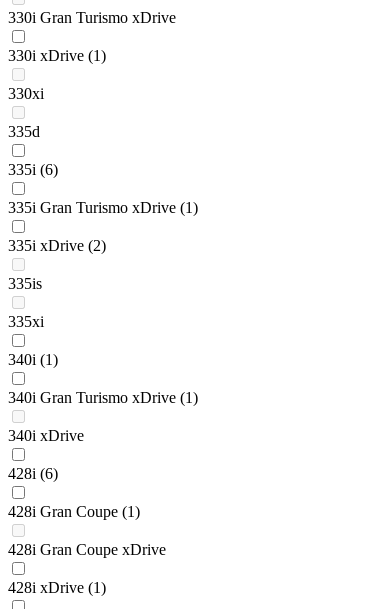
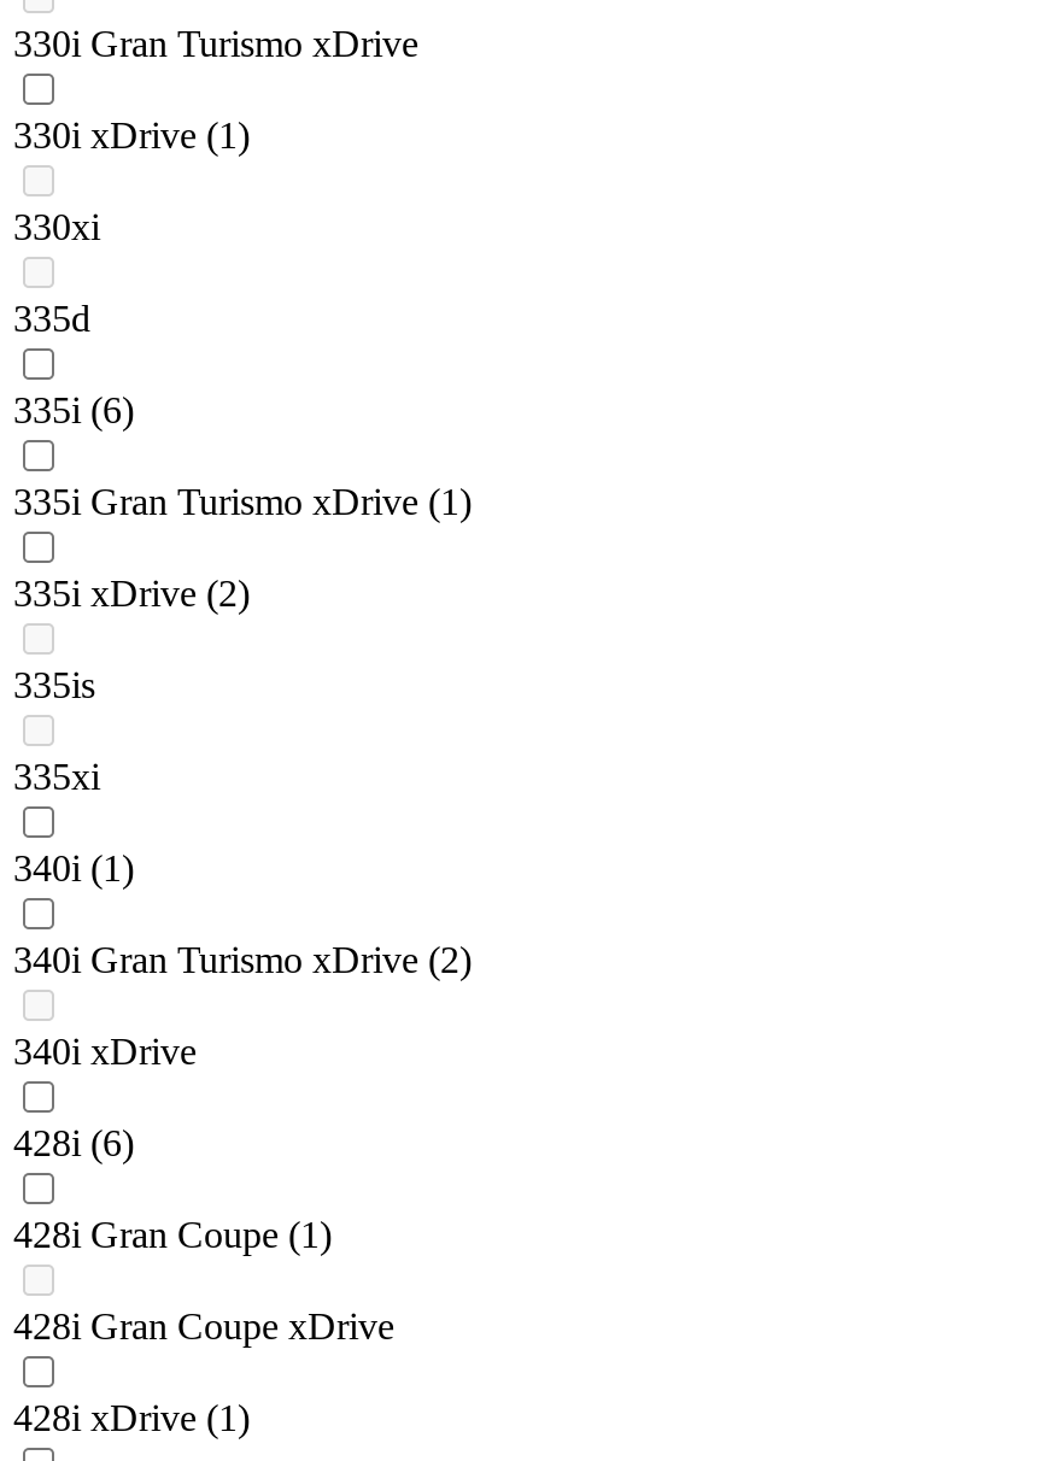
- 340i Gran Turismo xDrive (1)
+ 340i Gran Turismo xDrive (2)
